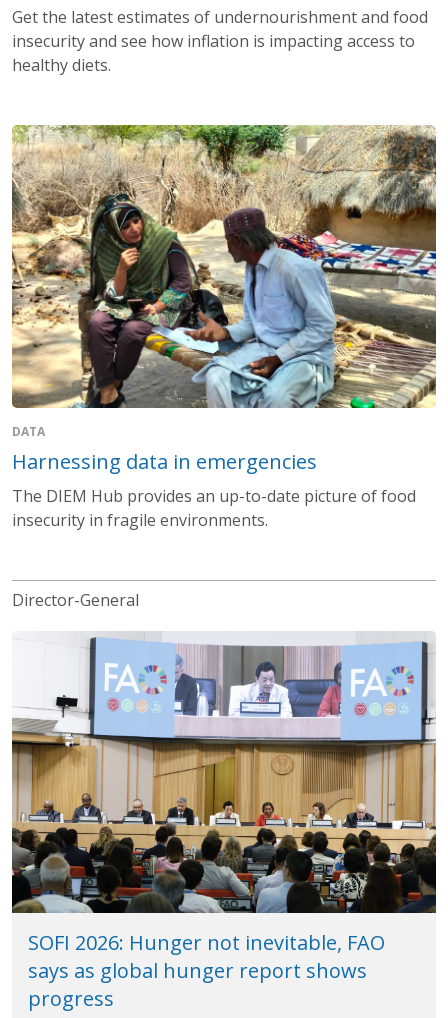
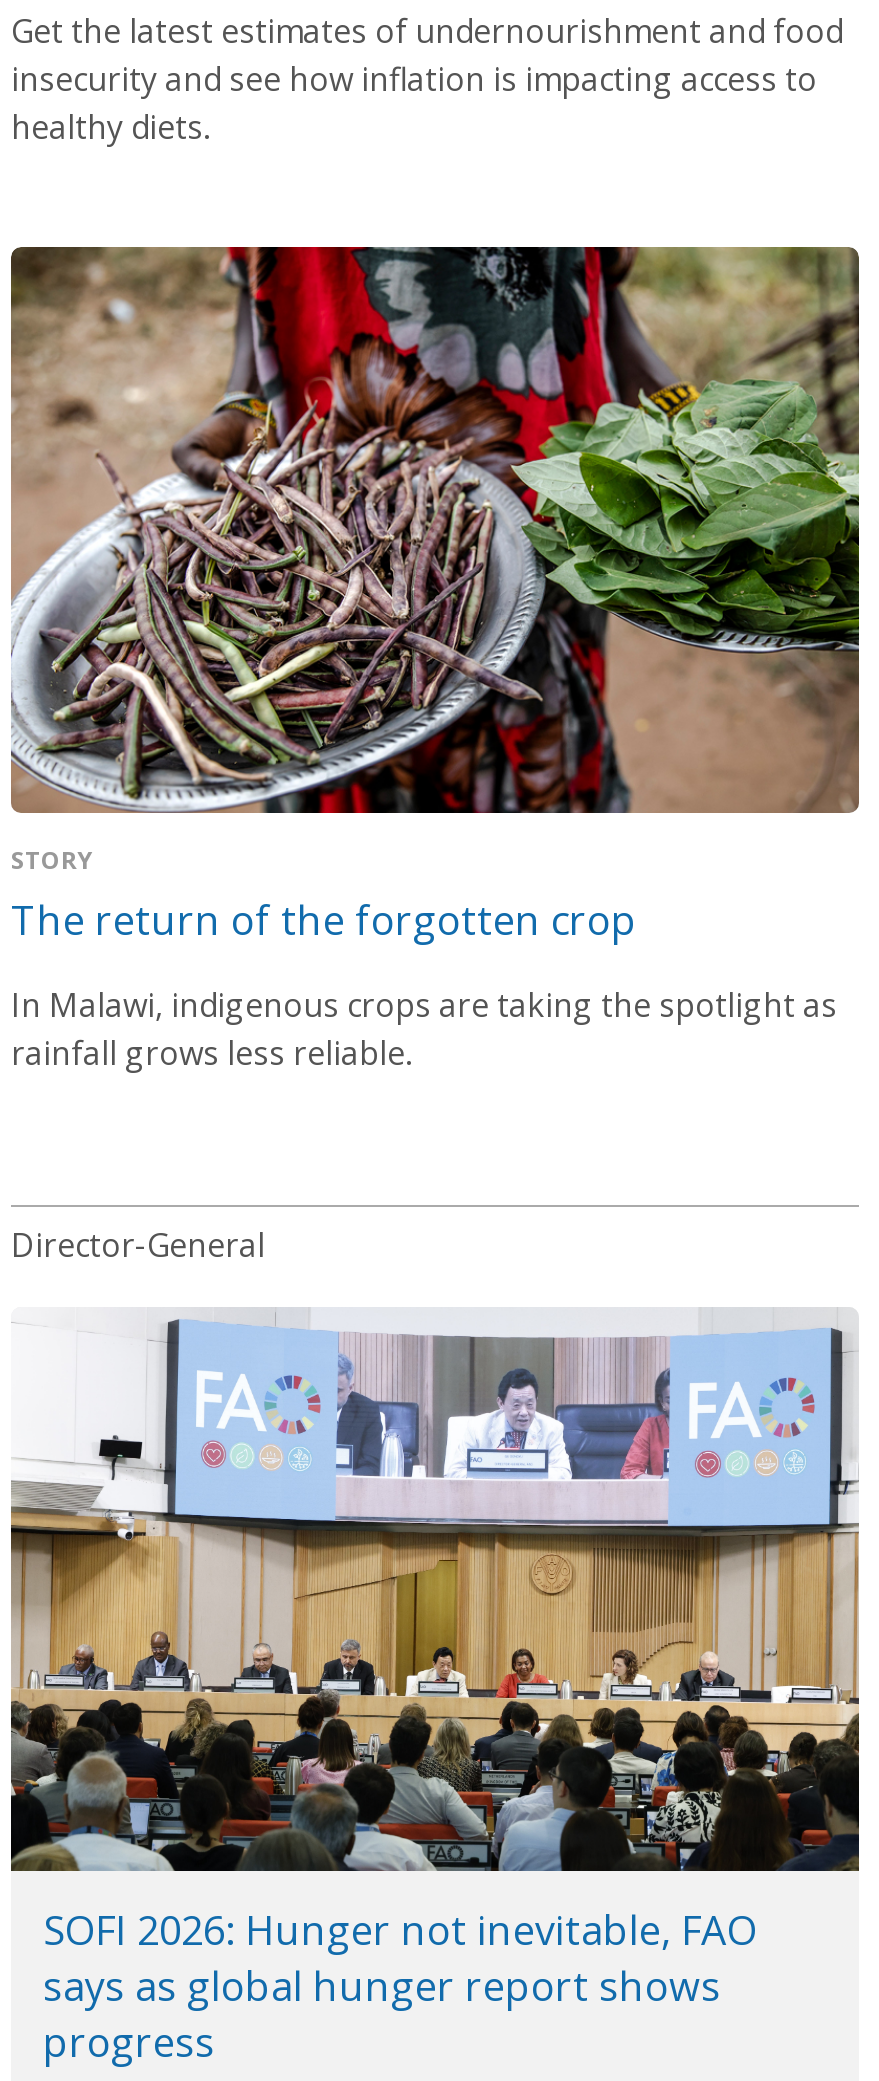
- [image]
- DATA
- Harnessing data in emergencies
- The DIEM Hub provides an up-to-date picture of food
- insecurity in fragile environments.
+ [image]
+ STORY
+ The return of the forgotten crop
+ In Malawi, indigenous crops are taking the spotlight as
+ rainfall grows less reliable.
